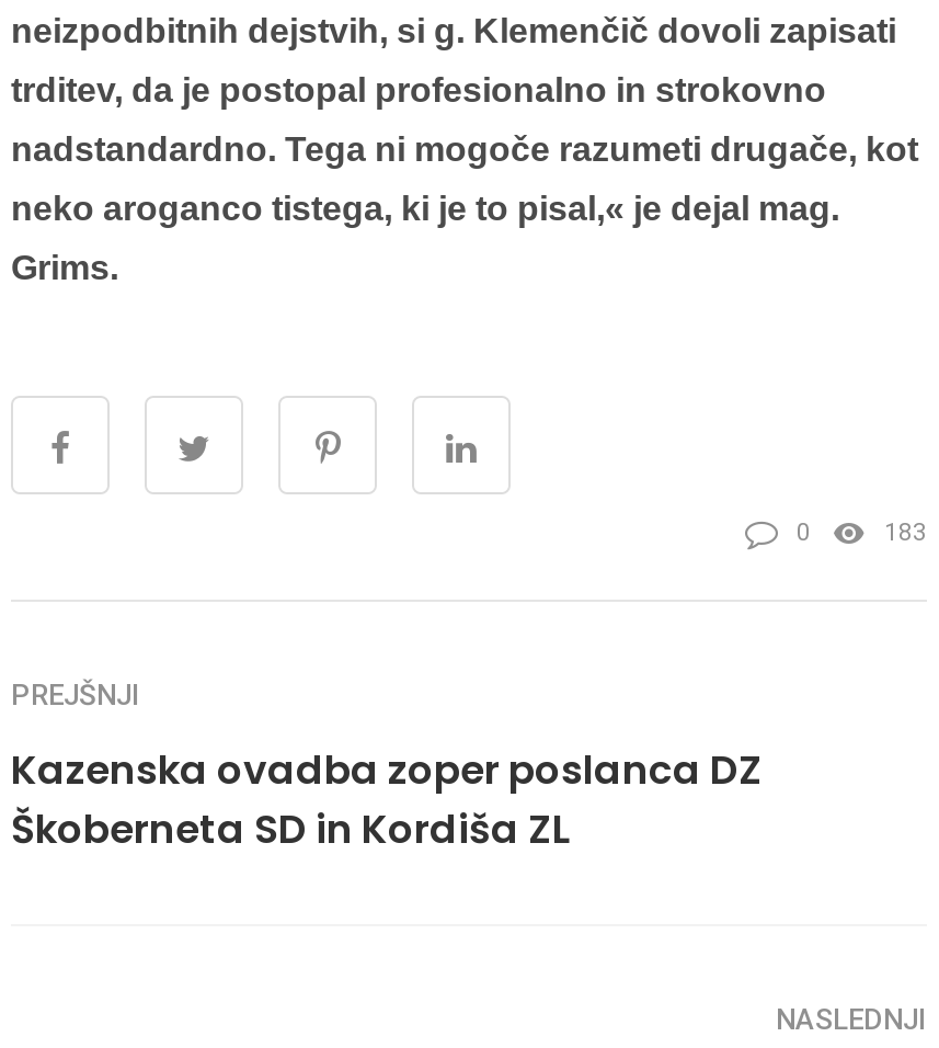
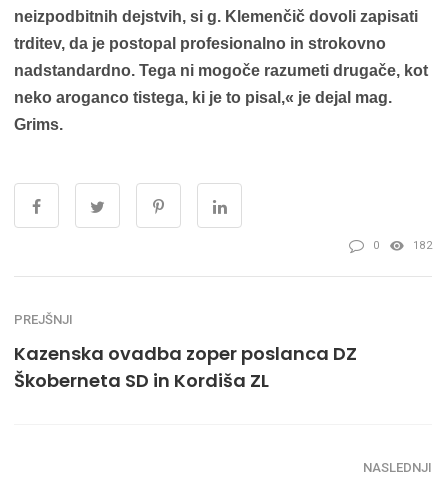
- 183
+ 182
